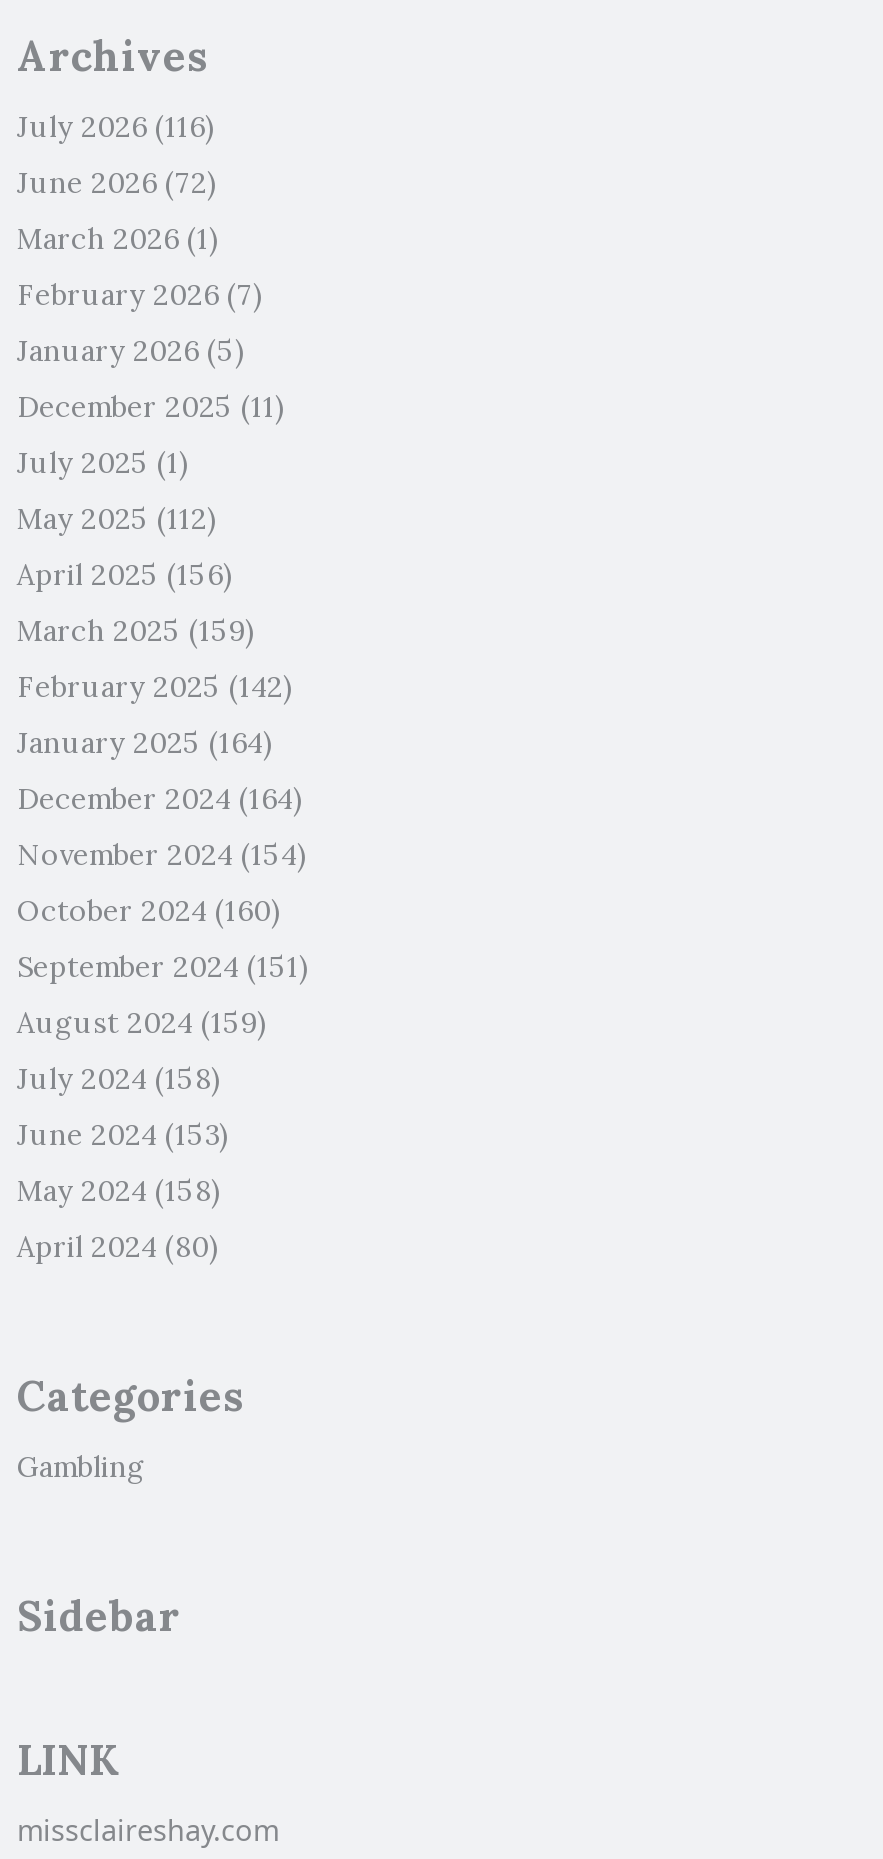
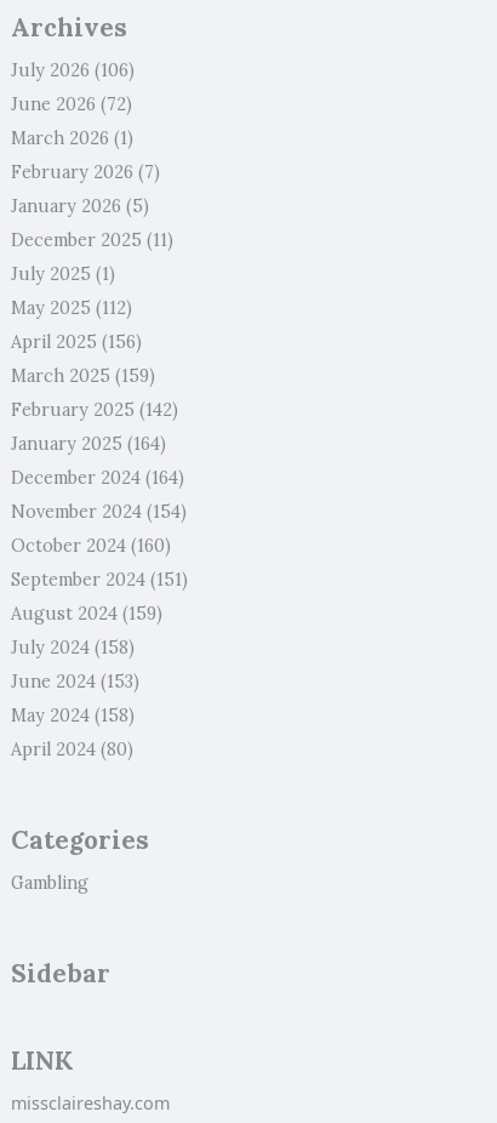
- July 2026 (116)
+ July 2026 (106)
